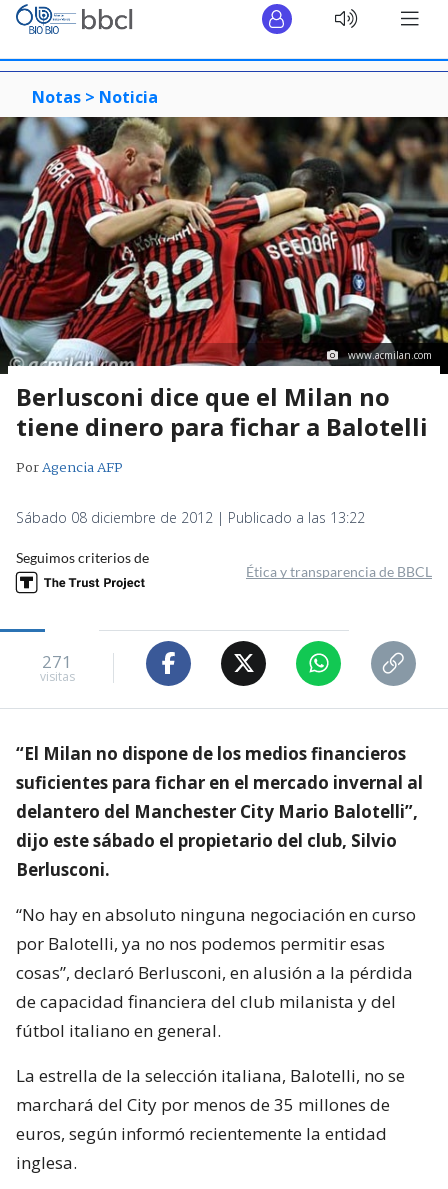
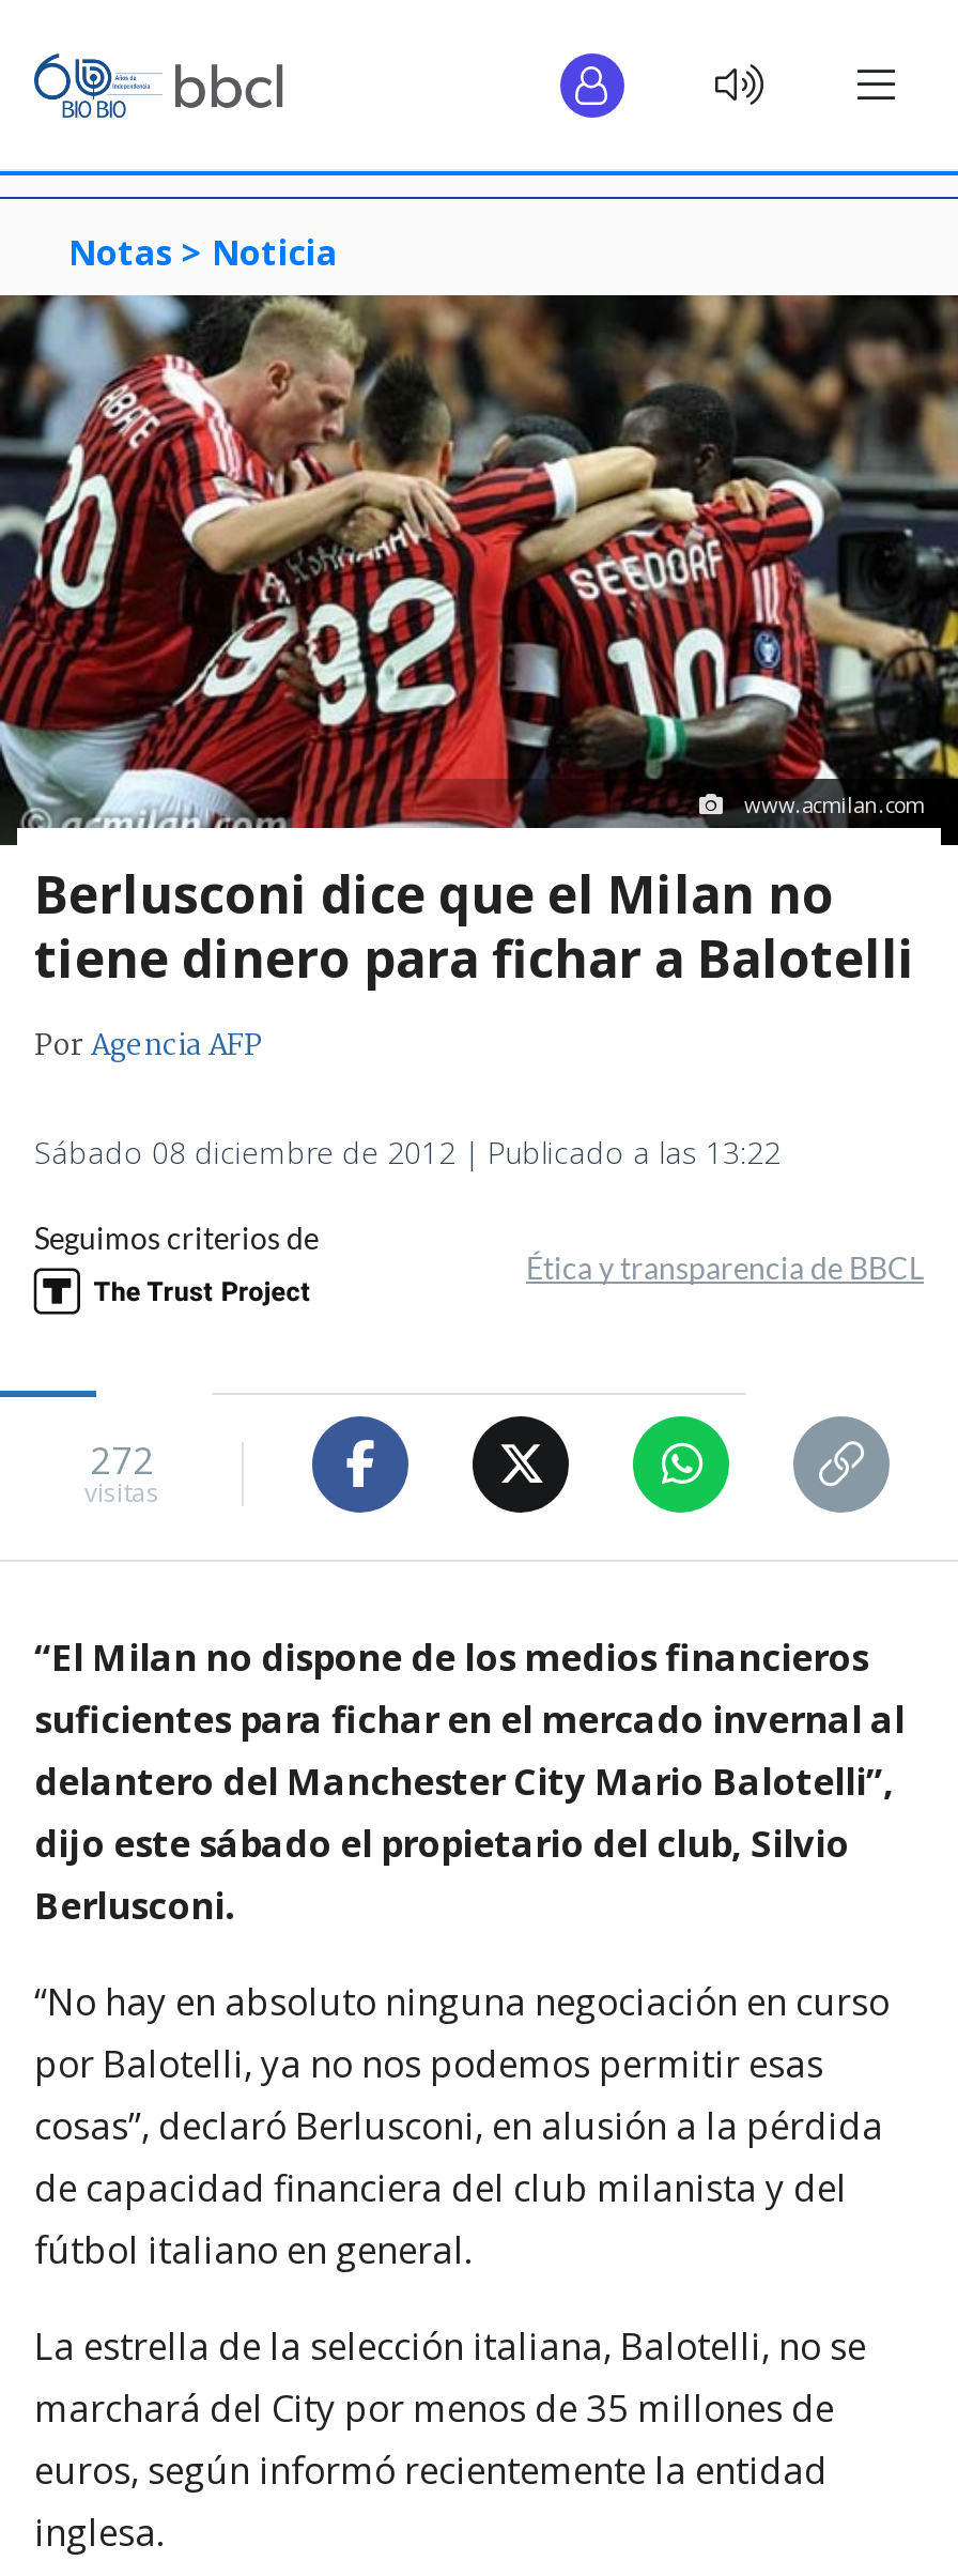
- 271
+ 272
